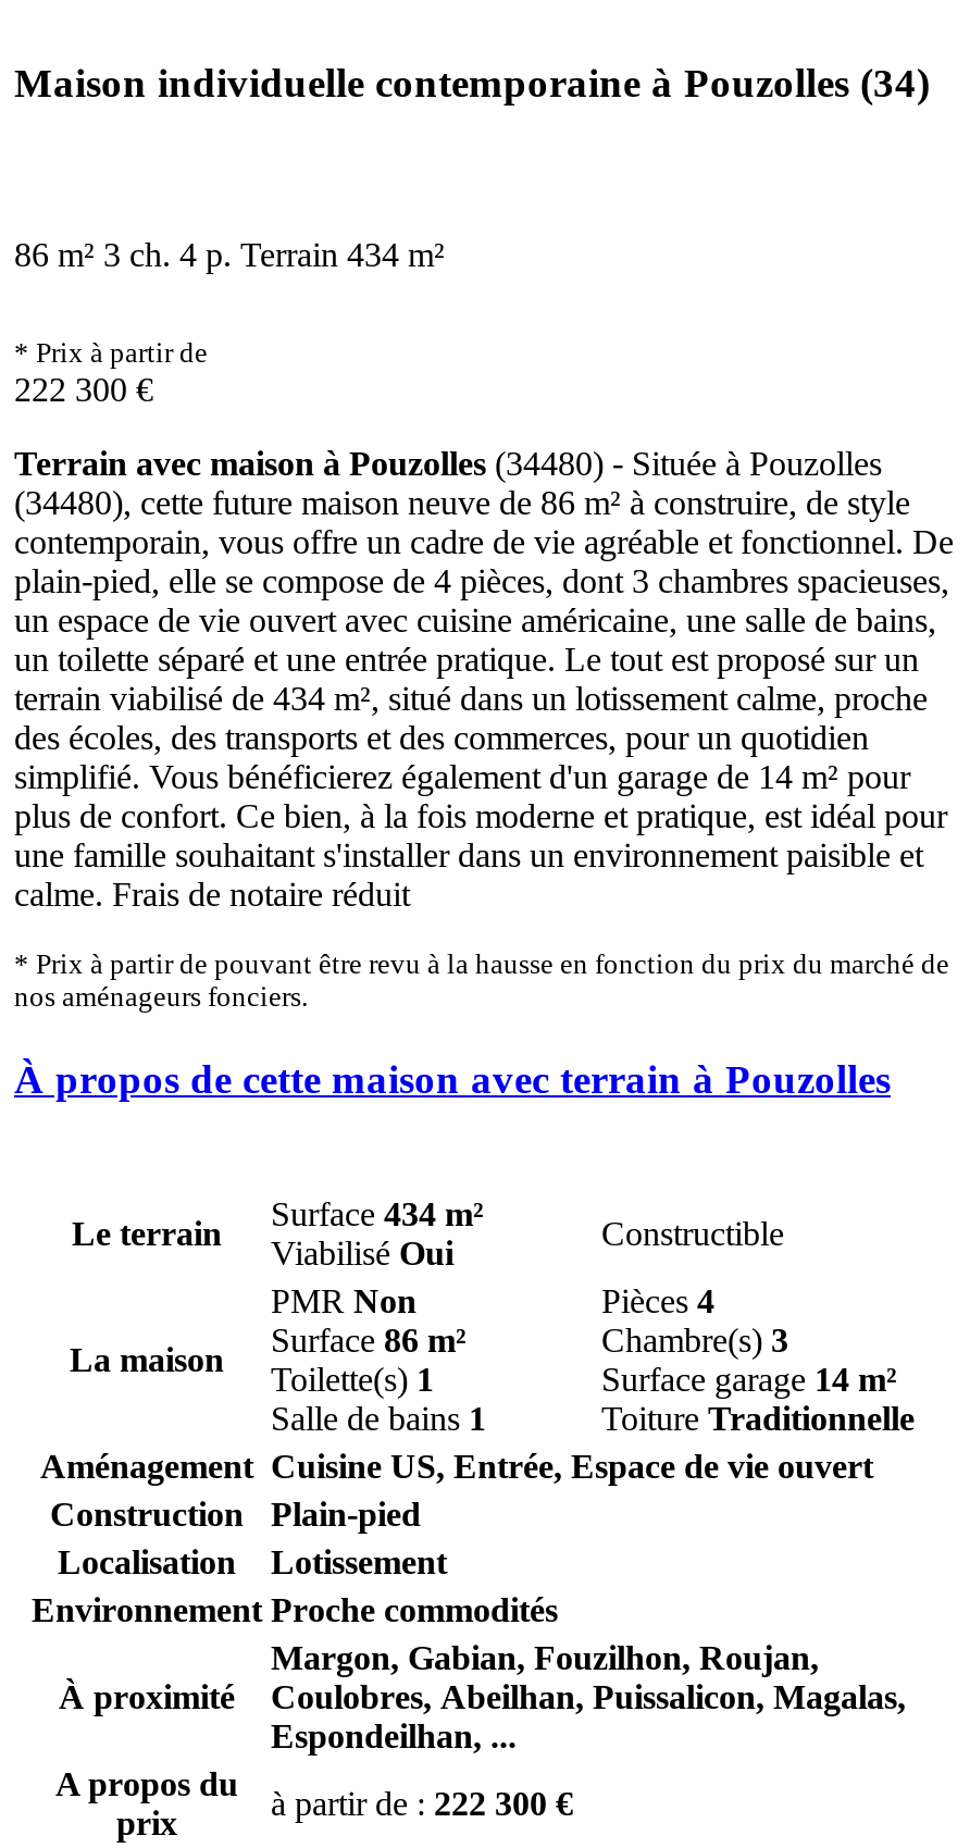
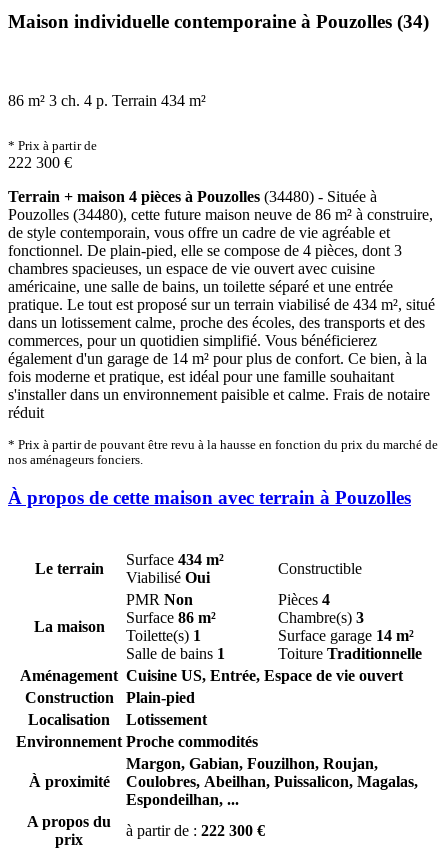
- Terrain avec maison à Pouzolles (34480) - Située à Pouzolles
- (34480), cette future maison neuve de 86 m² à construire, de style
- contemporain, vous offre un cadre de vie agréable et fonctionnel. De
- plain-pied, elle se compose de 4 pièces, dont 3 chambres spacieuses,
- un espace de vie ouvert avec cuisine américaine, une salle de bains,
- un toilette séparé et une entrée pratique. Le tout est proposé sur un
- terrain viabilisé de 434 m², situé dans un lotissement calme, proche
- des écoles, des transports et des commerces, pour un quotidien
- simplifié. Vous bénéficierez également d'un garage de 14 m² pour
- plus de confort. Ce bien, à la fois moderne et pratique, est idéal pour
- une famille souhaitant s'installer dans un environnement paisible et
- calme. Frais de notaire réduit
+ Terrain + maison 4 pièces à Pouzolles (34480) - Située à
+ Pouzolles (34480), cette future maison neuve de 86 m² à construire,
+ de style contemporain, vous offre un cadre de vie agréable et
+ fonctionnel. De plain-pied, elle se compose de 4 pièces, dont 3
+ chambres spacieuses, un espace de vie ouvert avec cuisine
+ américaine, une salle de bains, un toilette séparé et une entrée
+ pratique. Le tout est proposé sur un terrain viabilisé de 434 m², situé
+ dans un lotissement calme, proche des écoles, des transports et des
+ commerces, pour un quotidien simplifié. Vous bénéficierez
+ également d'un garage de 14 m² pour plus de confort. Ce bien, à la
+ fois moderne et pratique, est idéal pour une famille souhaitant
+ s'installer dans un environnement paisible et calme. Frais de notaire
+ réduit
